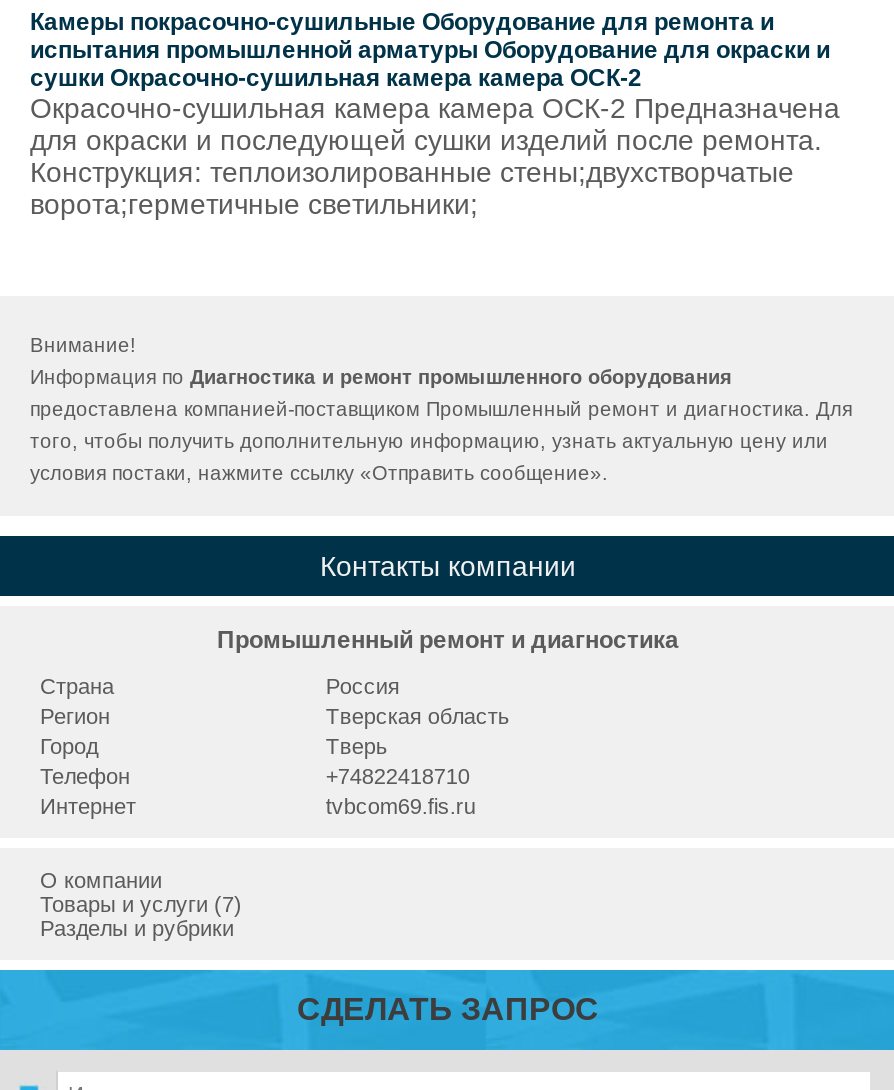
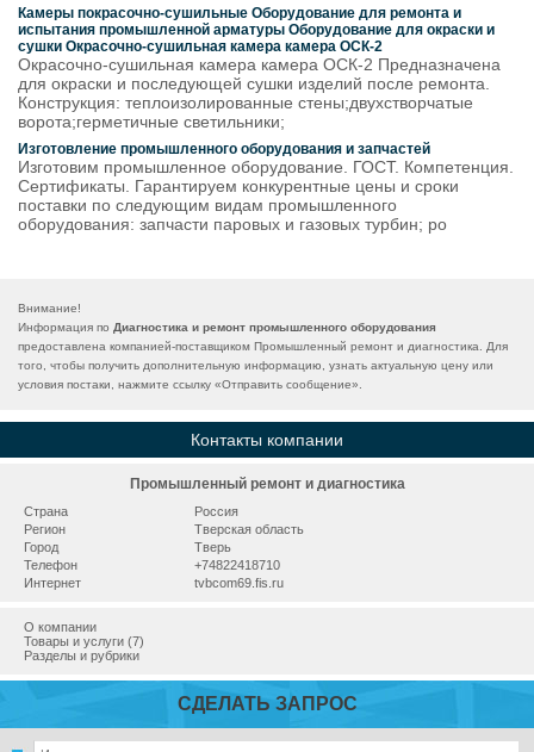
+ Изготовление промышленного оборудования и запчастей
+ Изготовим промышленное оборудование. ГОСТ. Компетенция.
+ Сертификаты. Гарантируем конкурентные цены и сроки
+ поставки по следующим видам промышленного
+ оборудования: запчасти паровых и газовых турбин; ро
